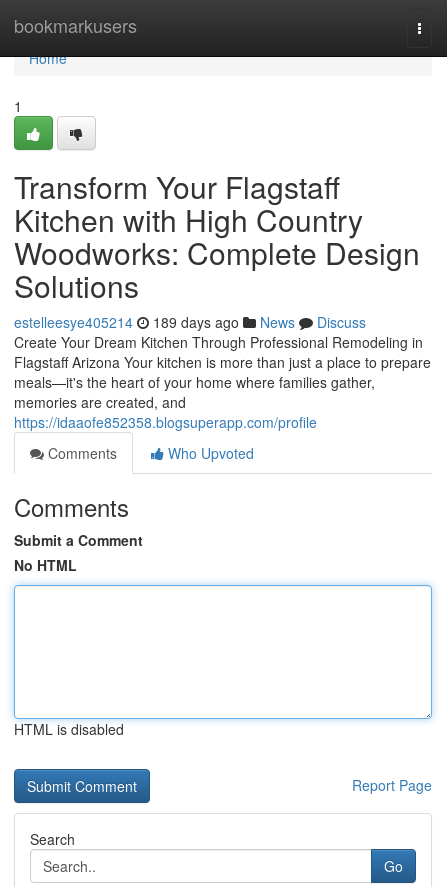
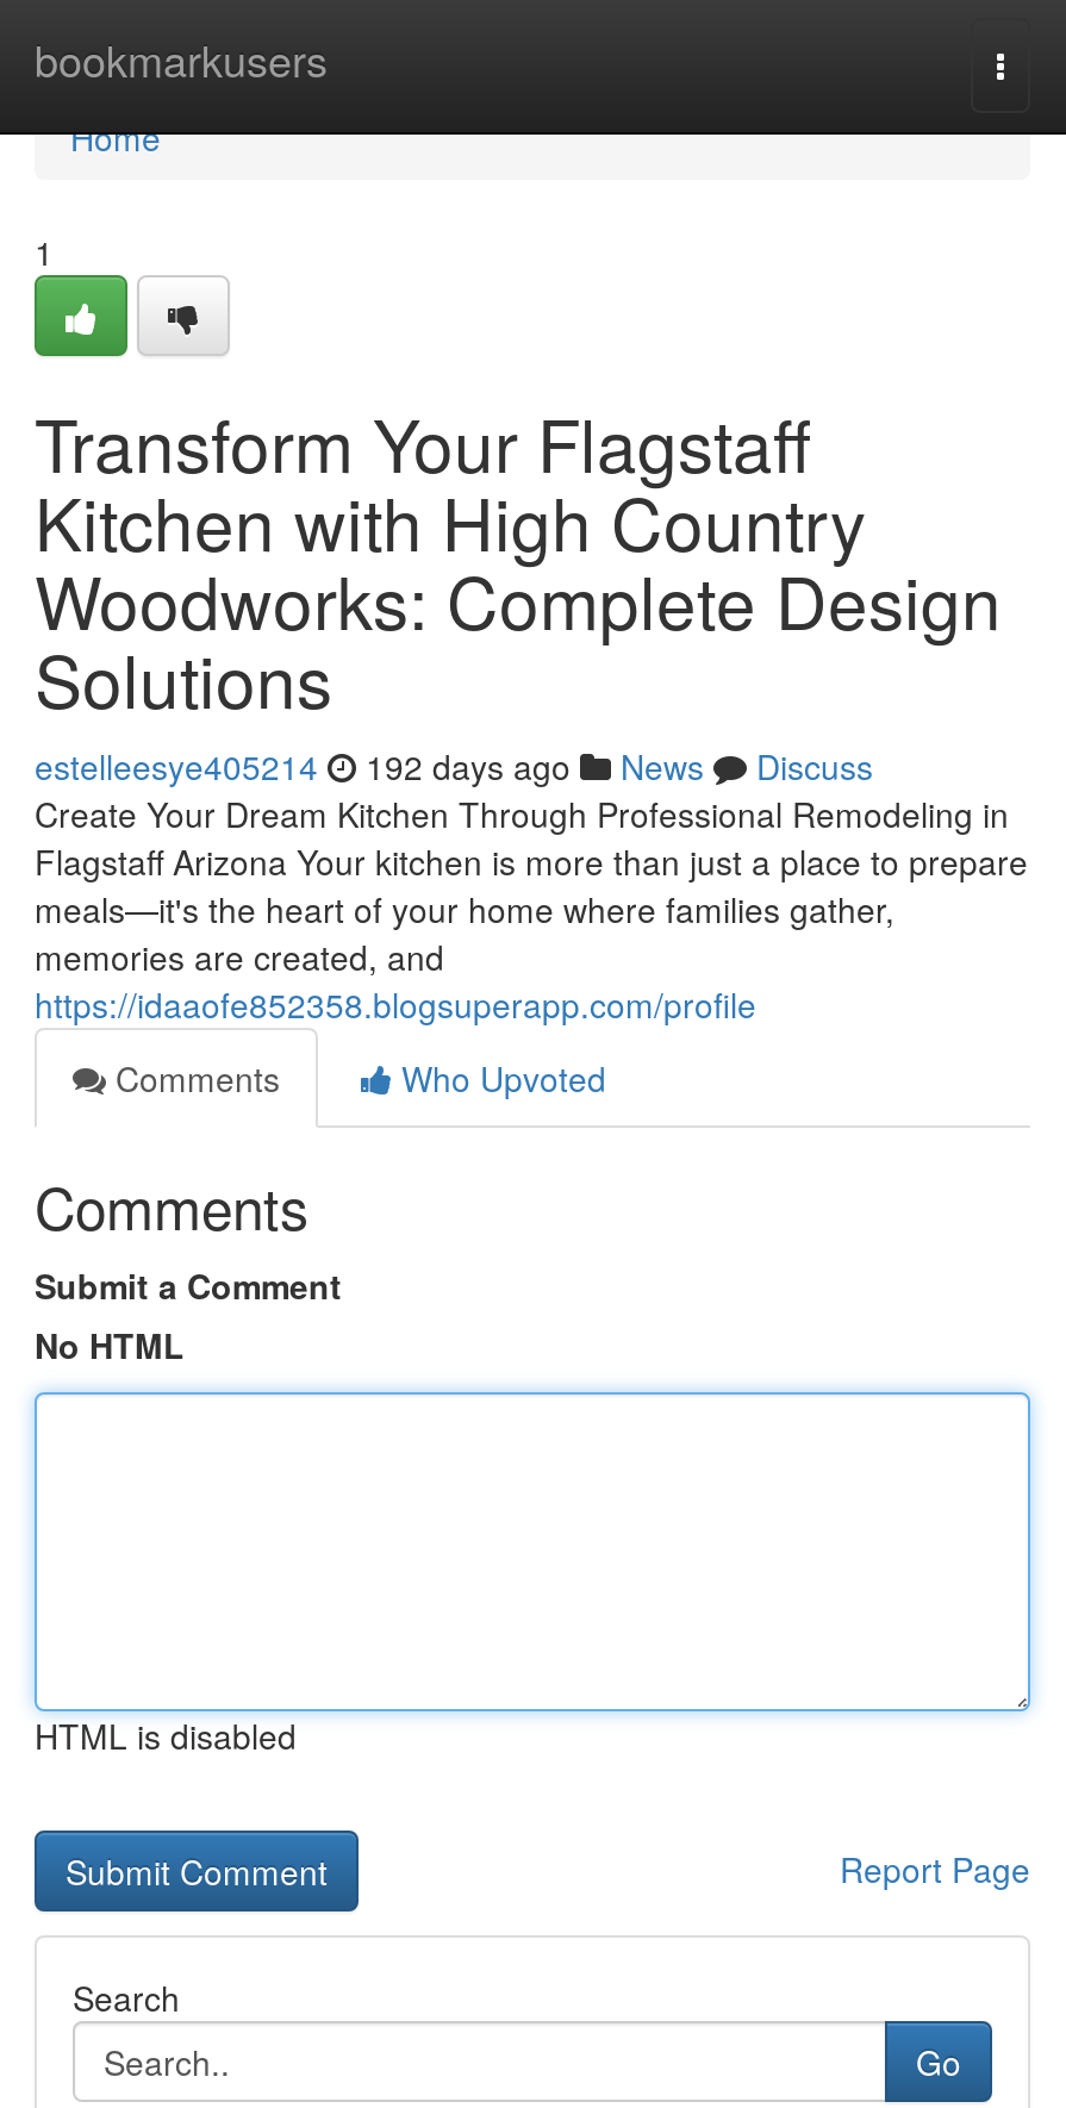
- estelleesye405214 189 days ago News Discuss
+ estelleesye405214 192 days ago News Discuss
